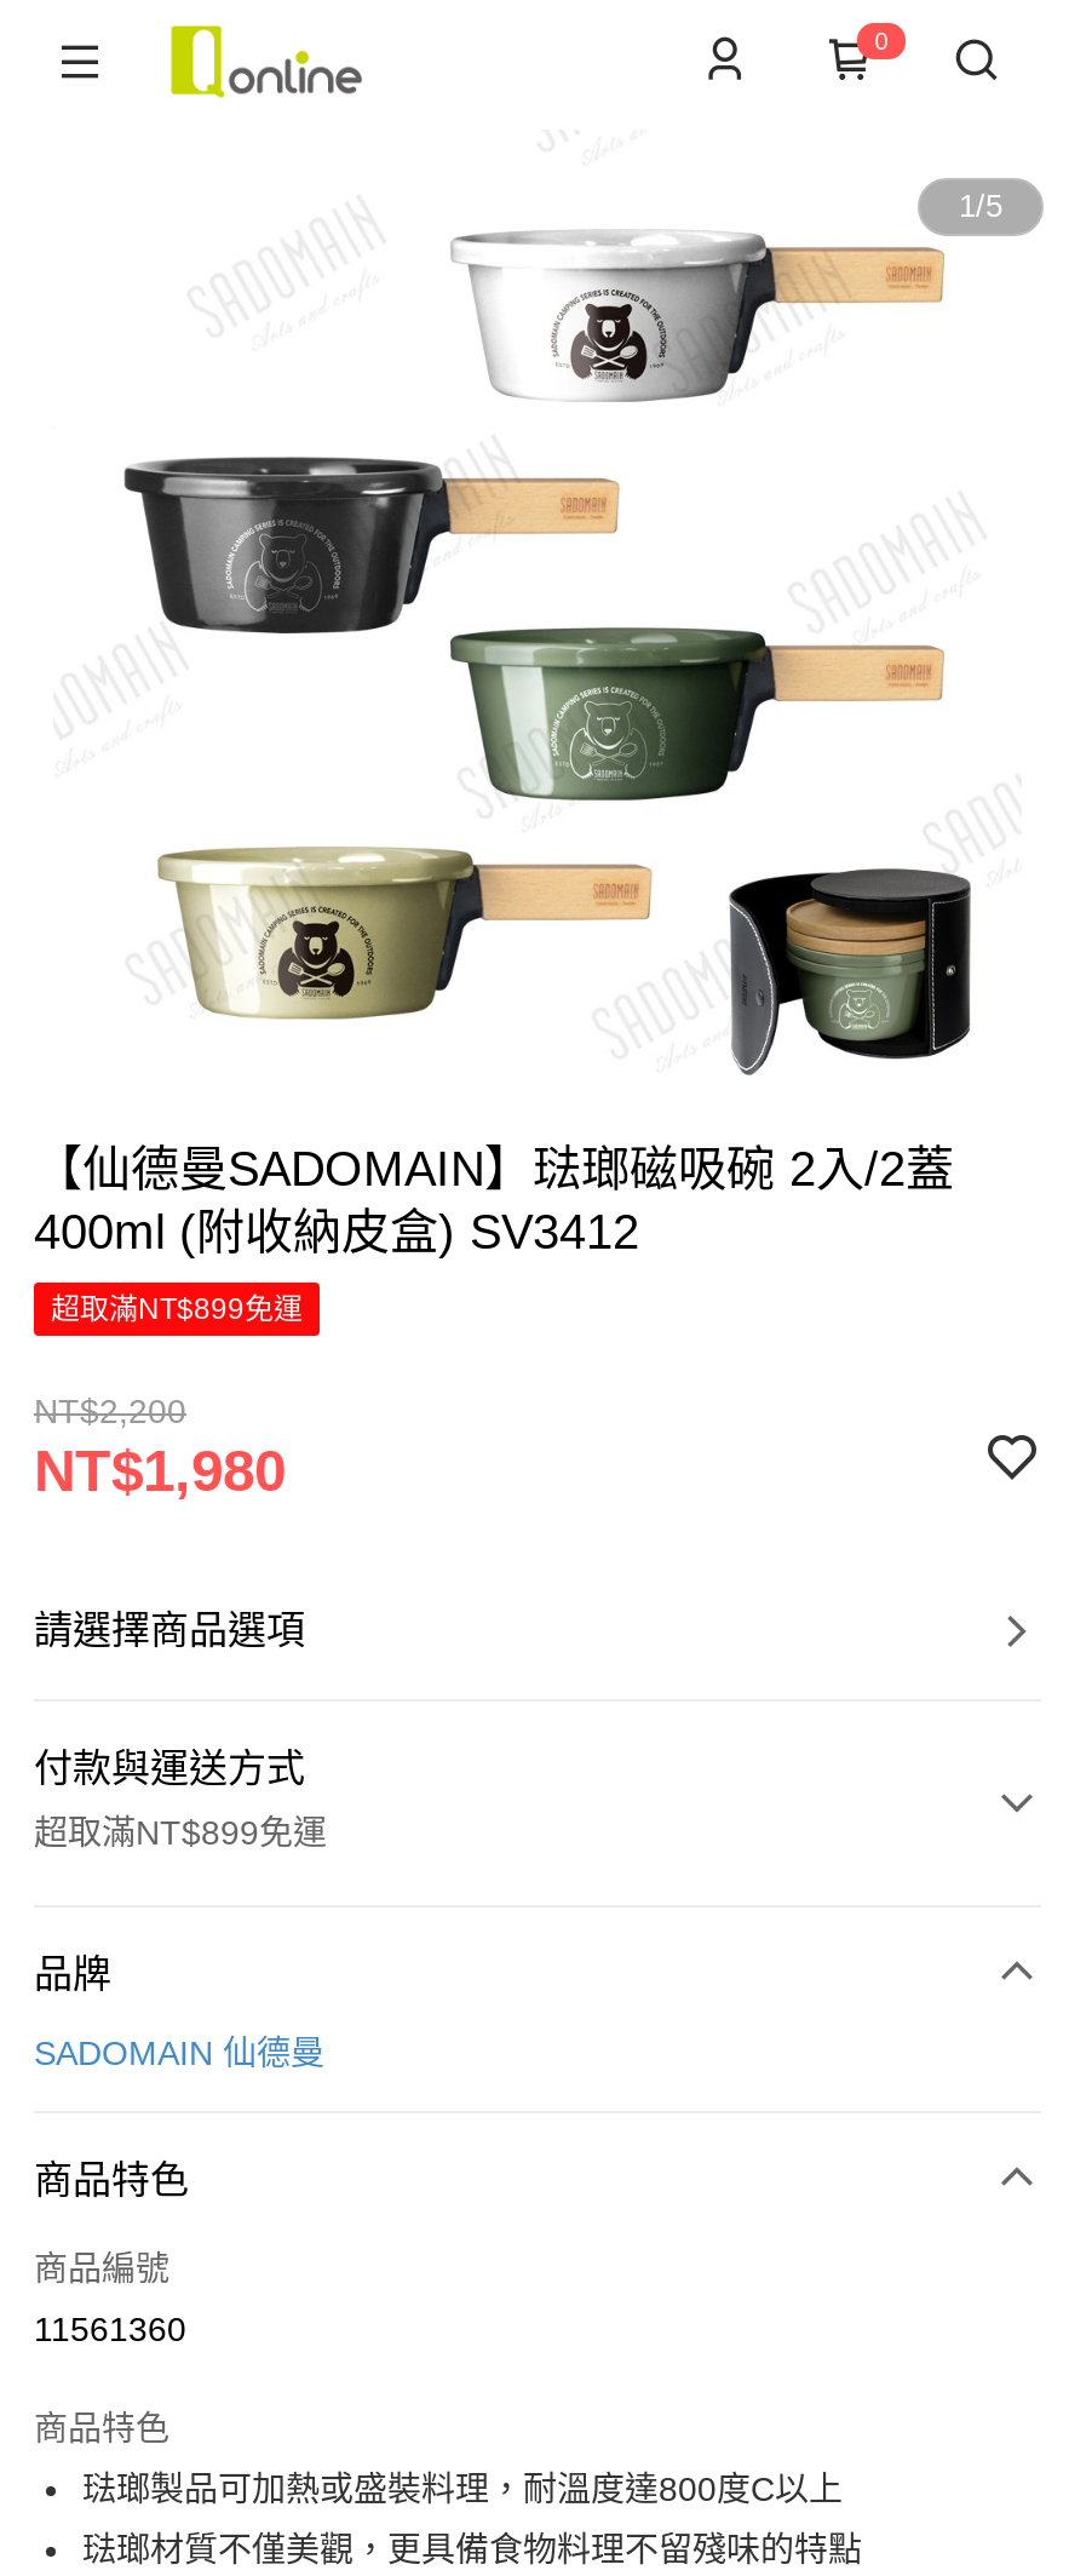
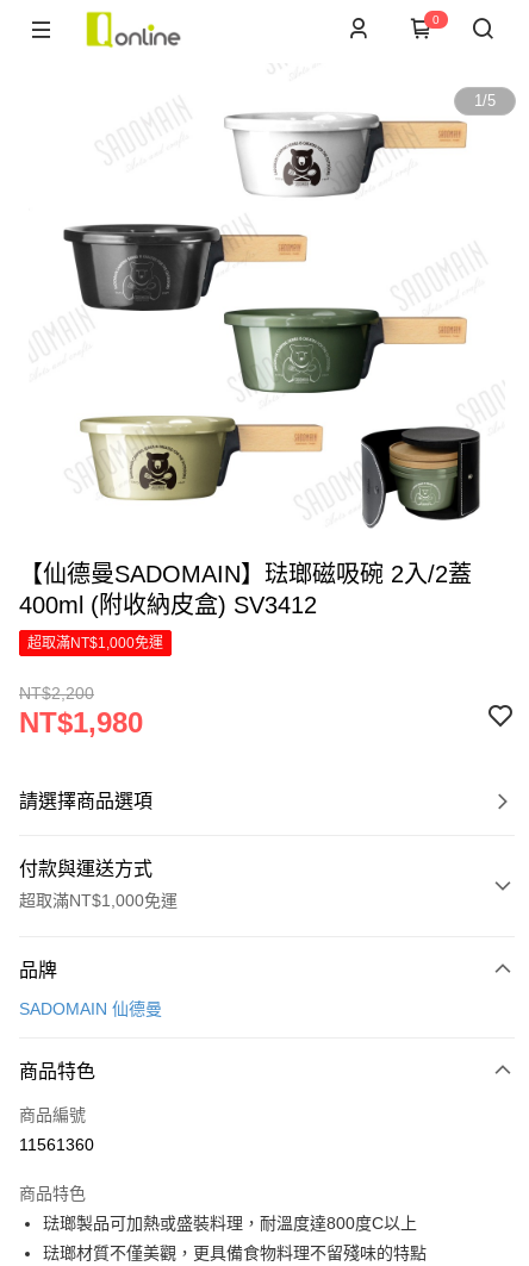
- 超取滿NT$899免運
+ 超取滿NT$1,000免運

- 超取滿NT$899免運
+ 超取滿NT$1,000免運
